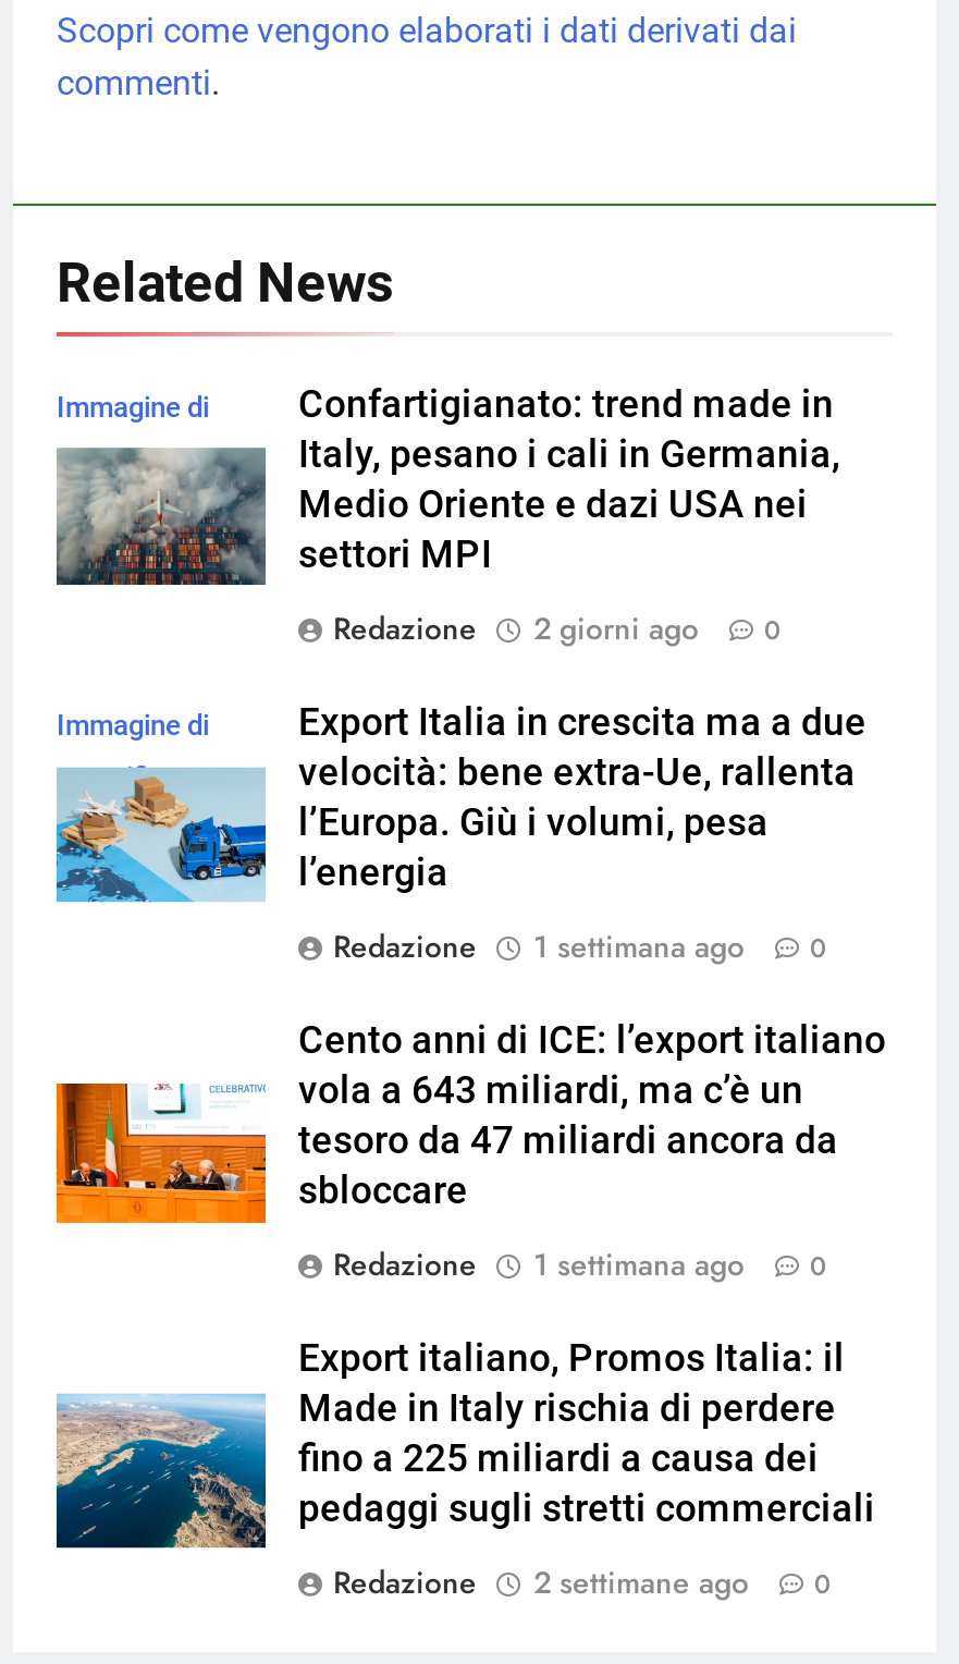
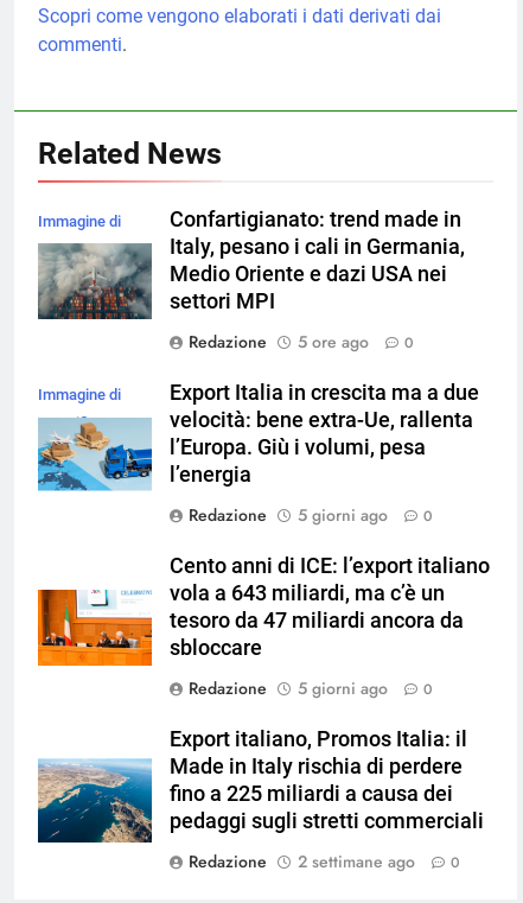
- Redazione 2 giorni ago 0
+ Redazione 5 ore ago 0

- 1 settimana ago
+ 5 giorni ago

- 1 settimana ago
+ 5 giorni ago
